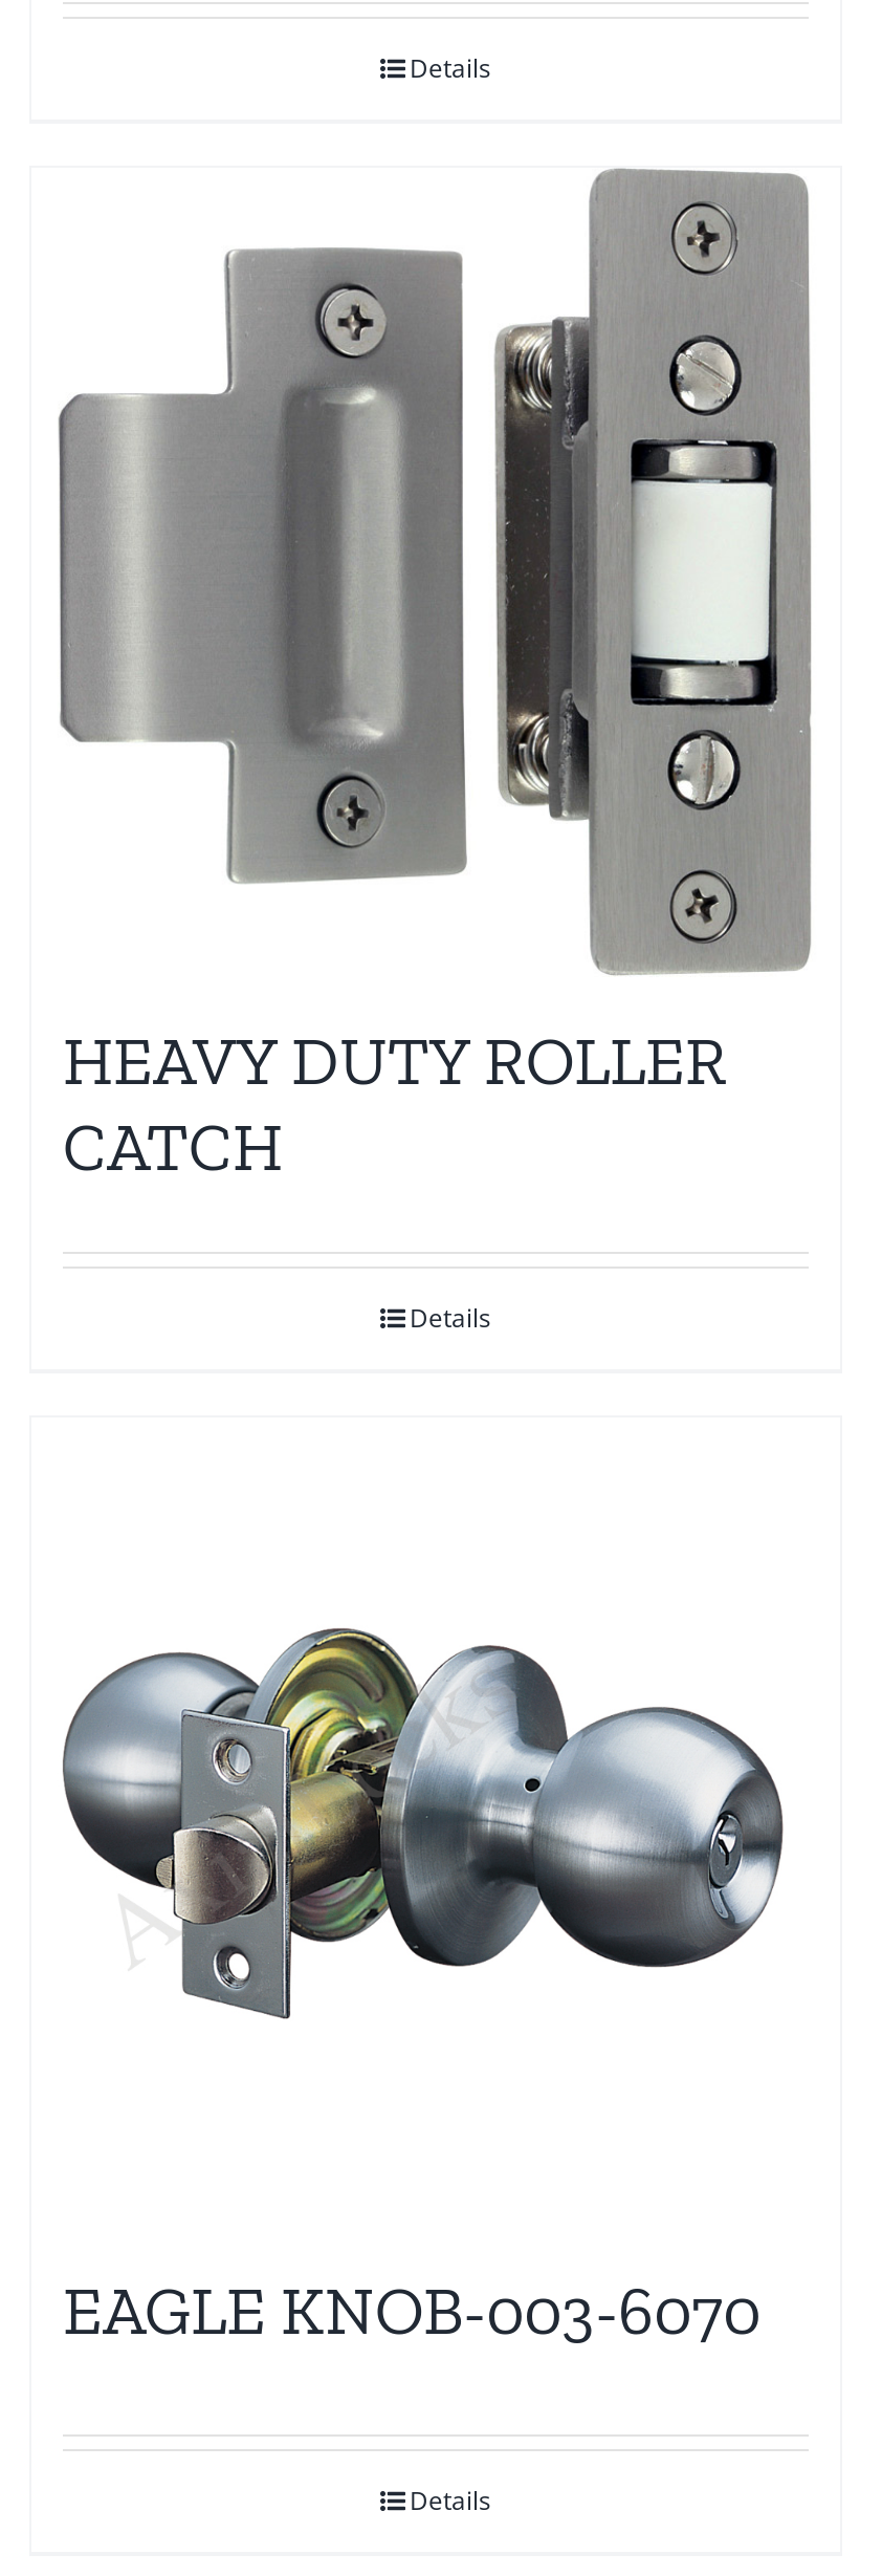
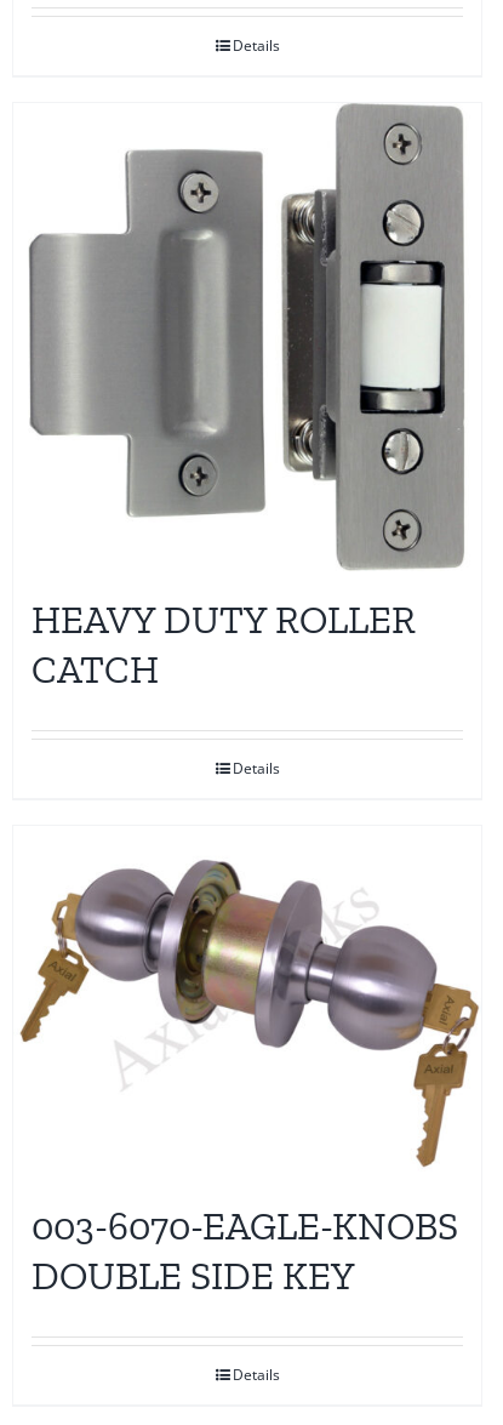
- [image]
+ [image]

- EAGLE KNOB-003-6070
+ 003-6070-EAGLE-KNOBS
+ DOUBLE SIDE KEY
